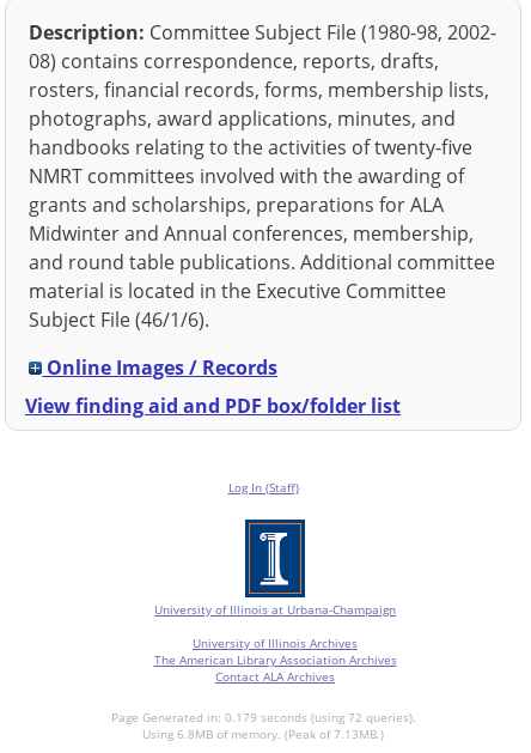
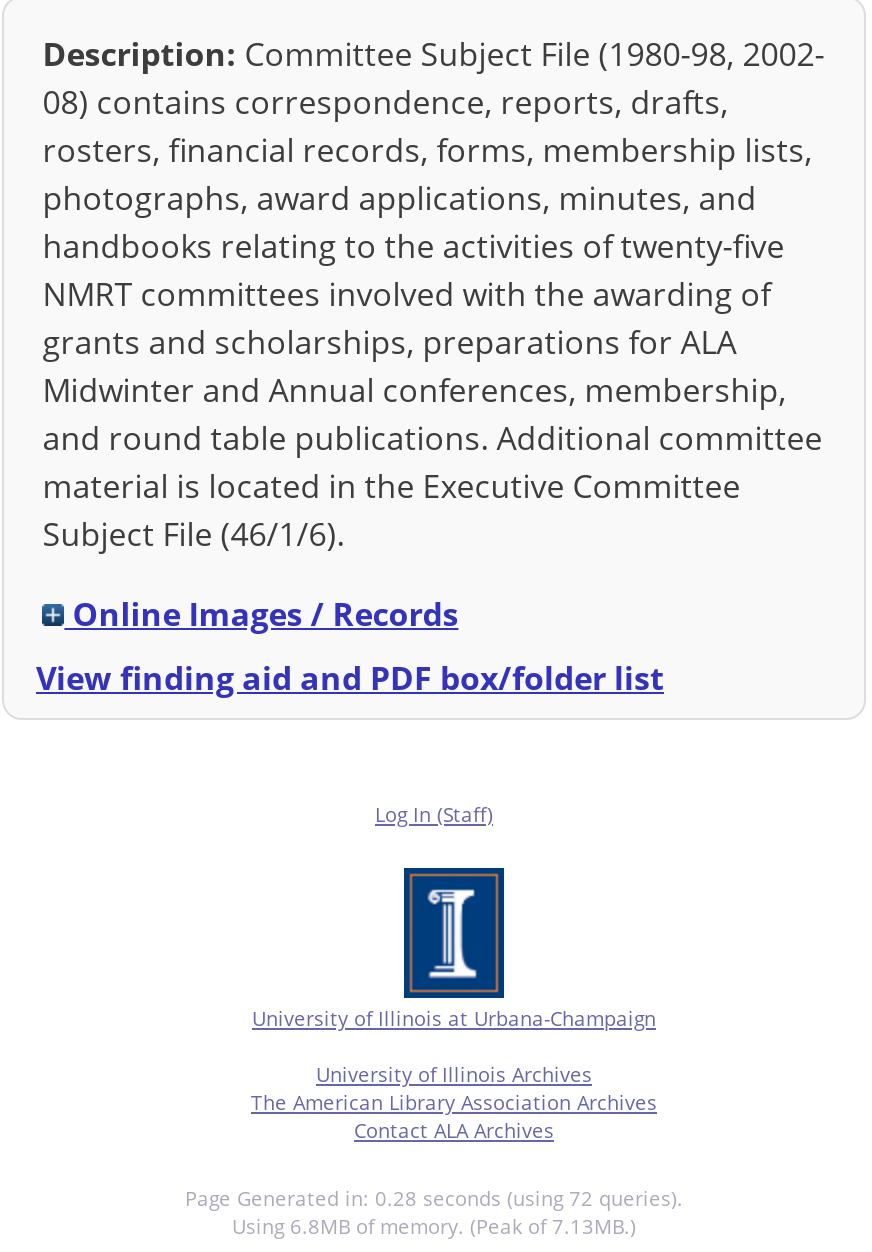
- Page Generated in: 0.179 seconds (using 72 queries).
+ Page Generated in: 0.28 seconds (using 72 queries).
